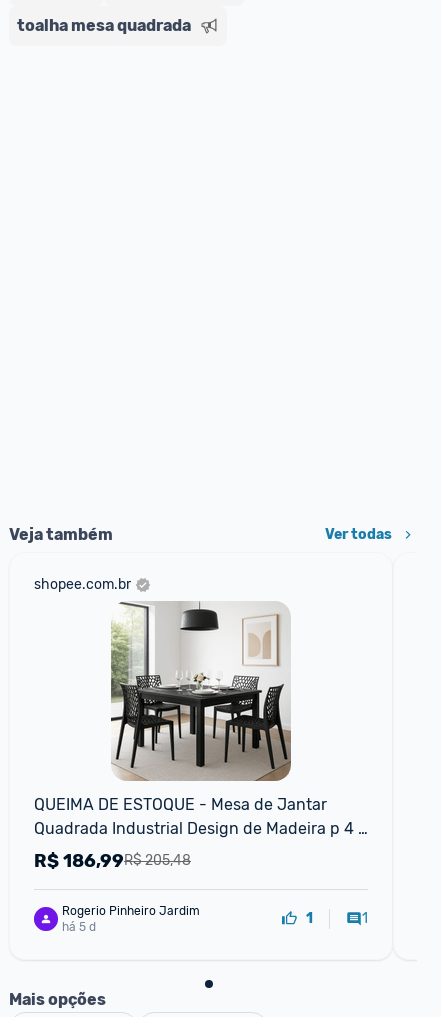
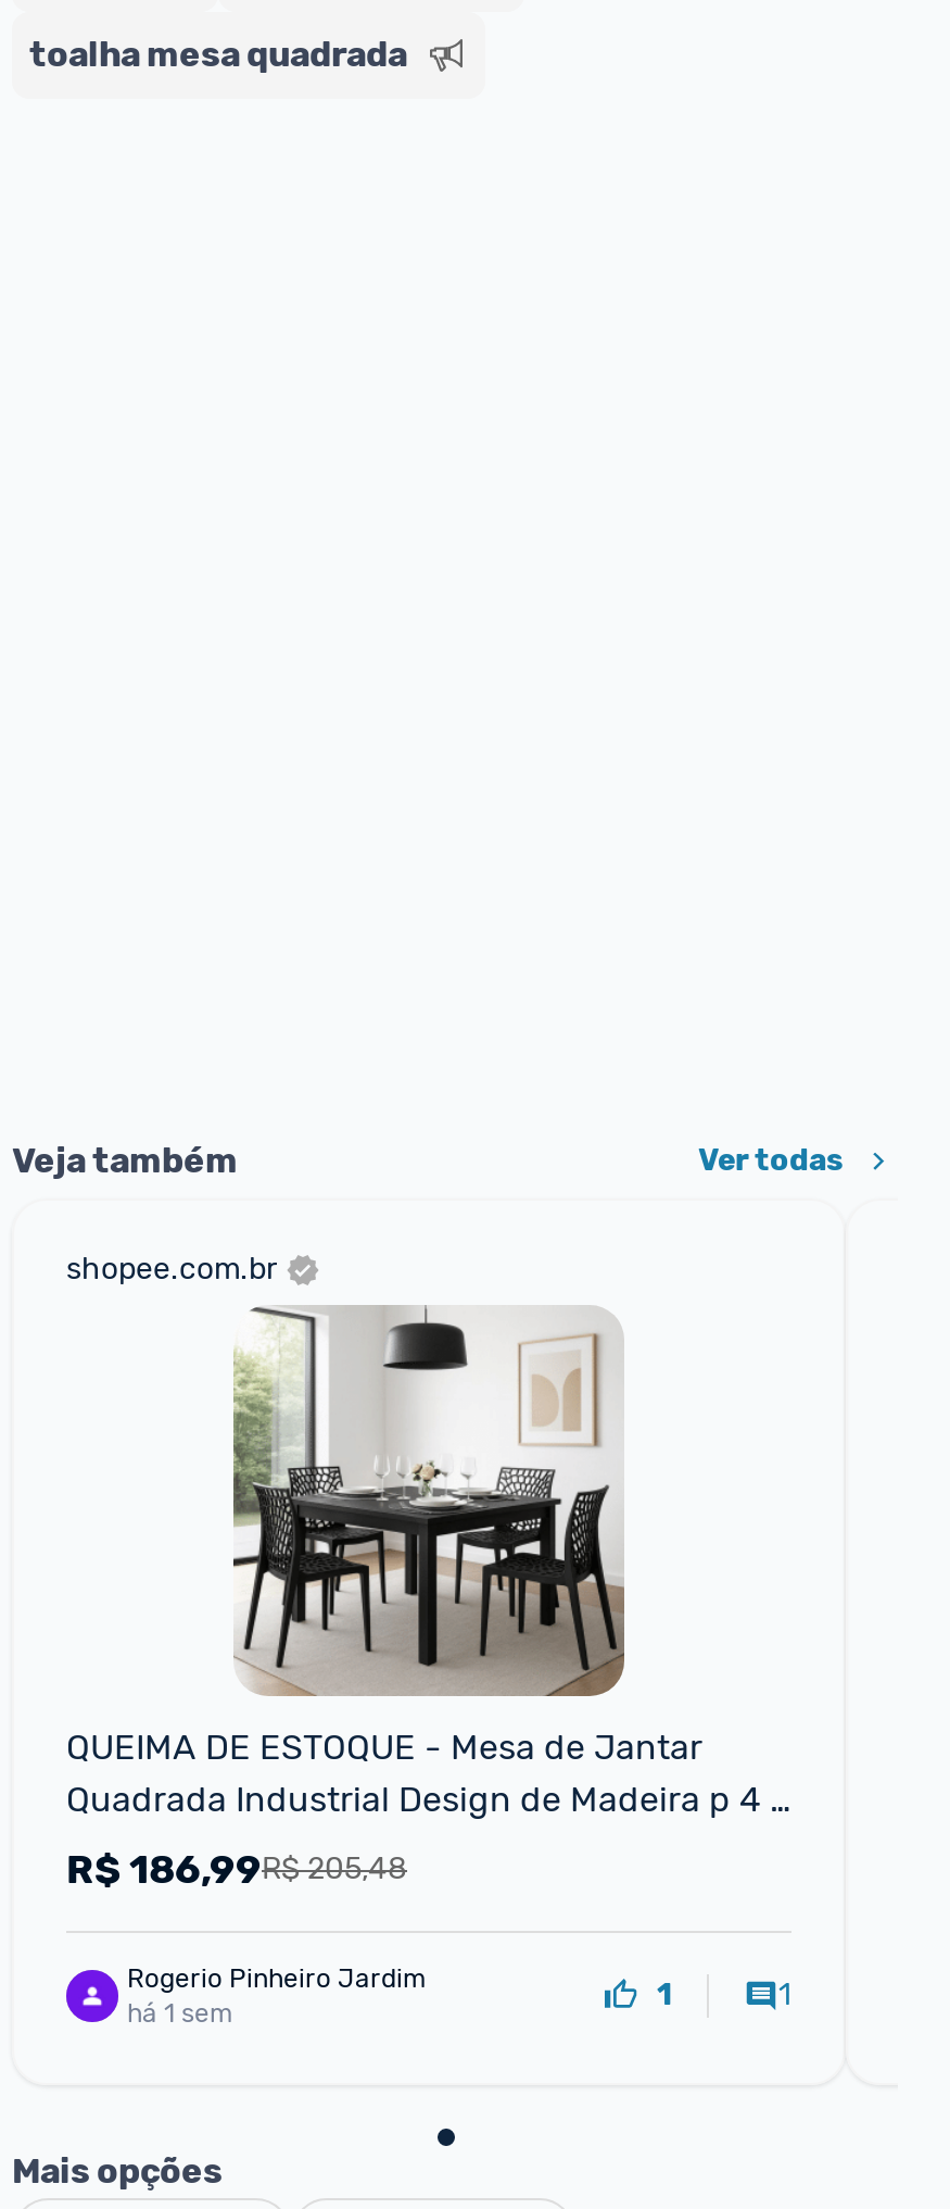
- há 5 d
+ há 1 sem
